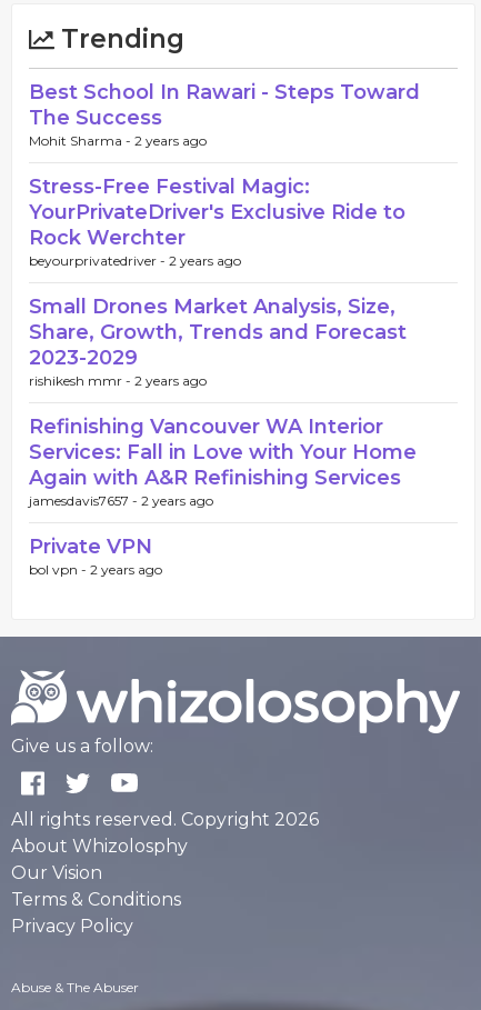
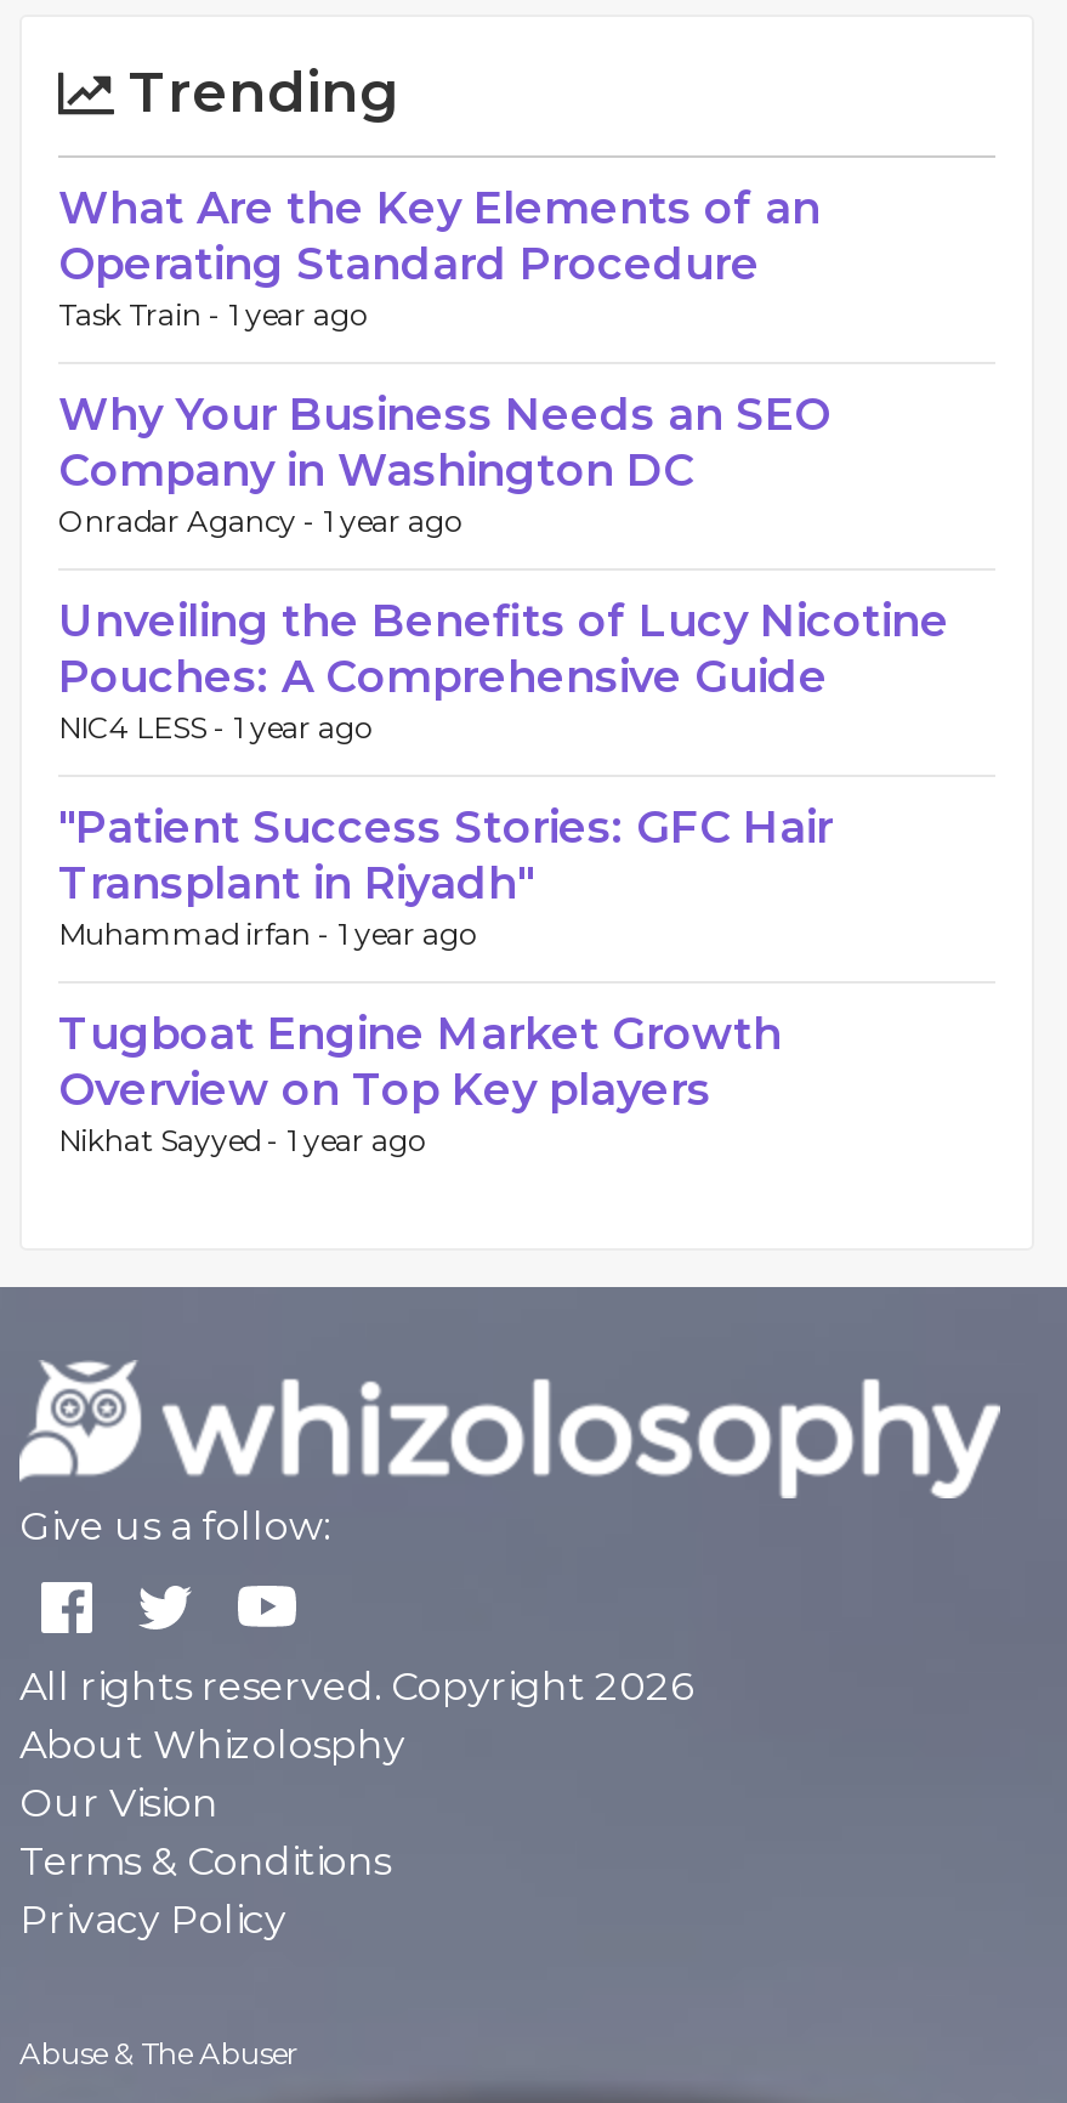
- Best School In Rawari - Steps Toward
- The Success
- Mohit Sharma - 2 years ago
+ What Are the Key Elements of an
+ Operating Standard Procedure
+ Task Train - 1 year ago

- Stress-Free Festival Magic:
- YourPrivateDriver's Exclusive Ride to
- Rock Werchter
- beyourprivatedriver - 2 years ago
+ Why Your Business Needs an SEO
+ Company in Washington DC
+ Onradar Agancy - 1 year ago

- Small Drones Market Analysis, Size,
- Share, Growth, Trends and Forecast
- 2023-2029
- rishikesh mmr - 2 years ago
+ Unveiling the Benefits of Lucy Nicotine
+ Pouches: A Comprehensive Guide
+ NIC4 LESS - 1 year ago

- Refinishing Vancouver WA Interior
- Services: Fall in Love with Your Home
- Again with A&R Refinishing Services
- jamesdavis7657 - 2 years ago
+ "Patient Success Stories: GFC Hair
+ Transplant in Riyadh"
+ Muhammad irfan - 1 year ago

- Private VPN
- bol vpn - 2 years ago
+ Tugboat Engine Market Growth
+ Overview on Top Key players
+ Nikhat Sayyed - 1 year ago
